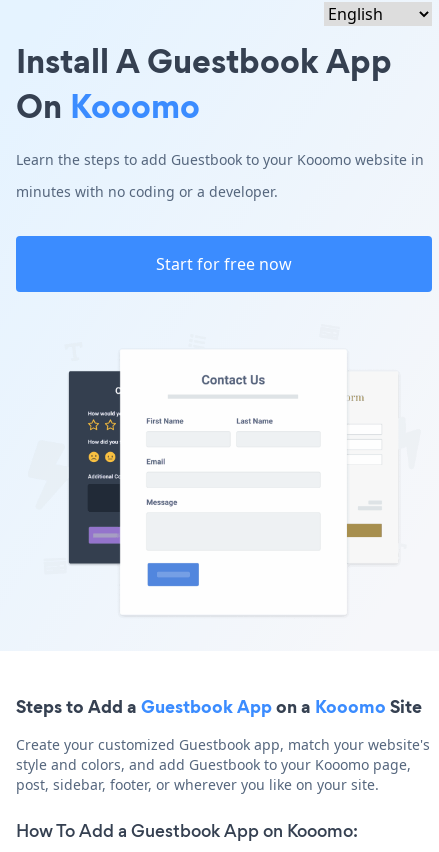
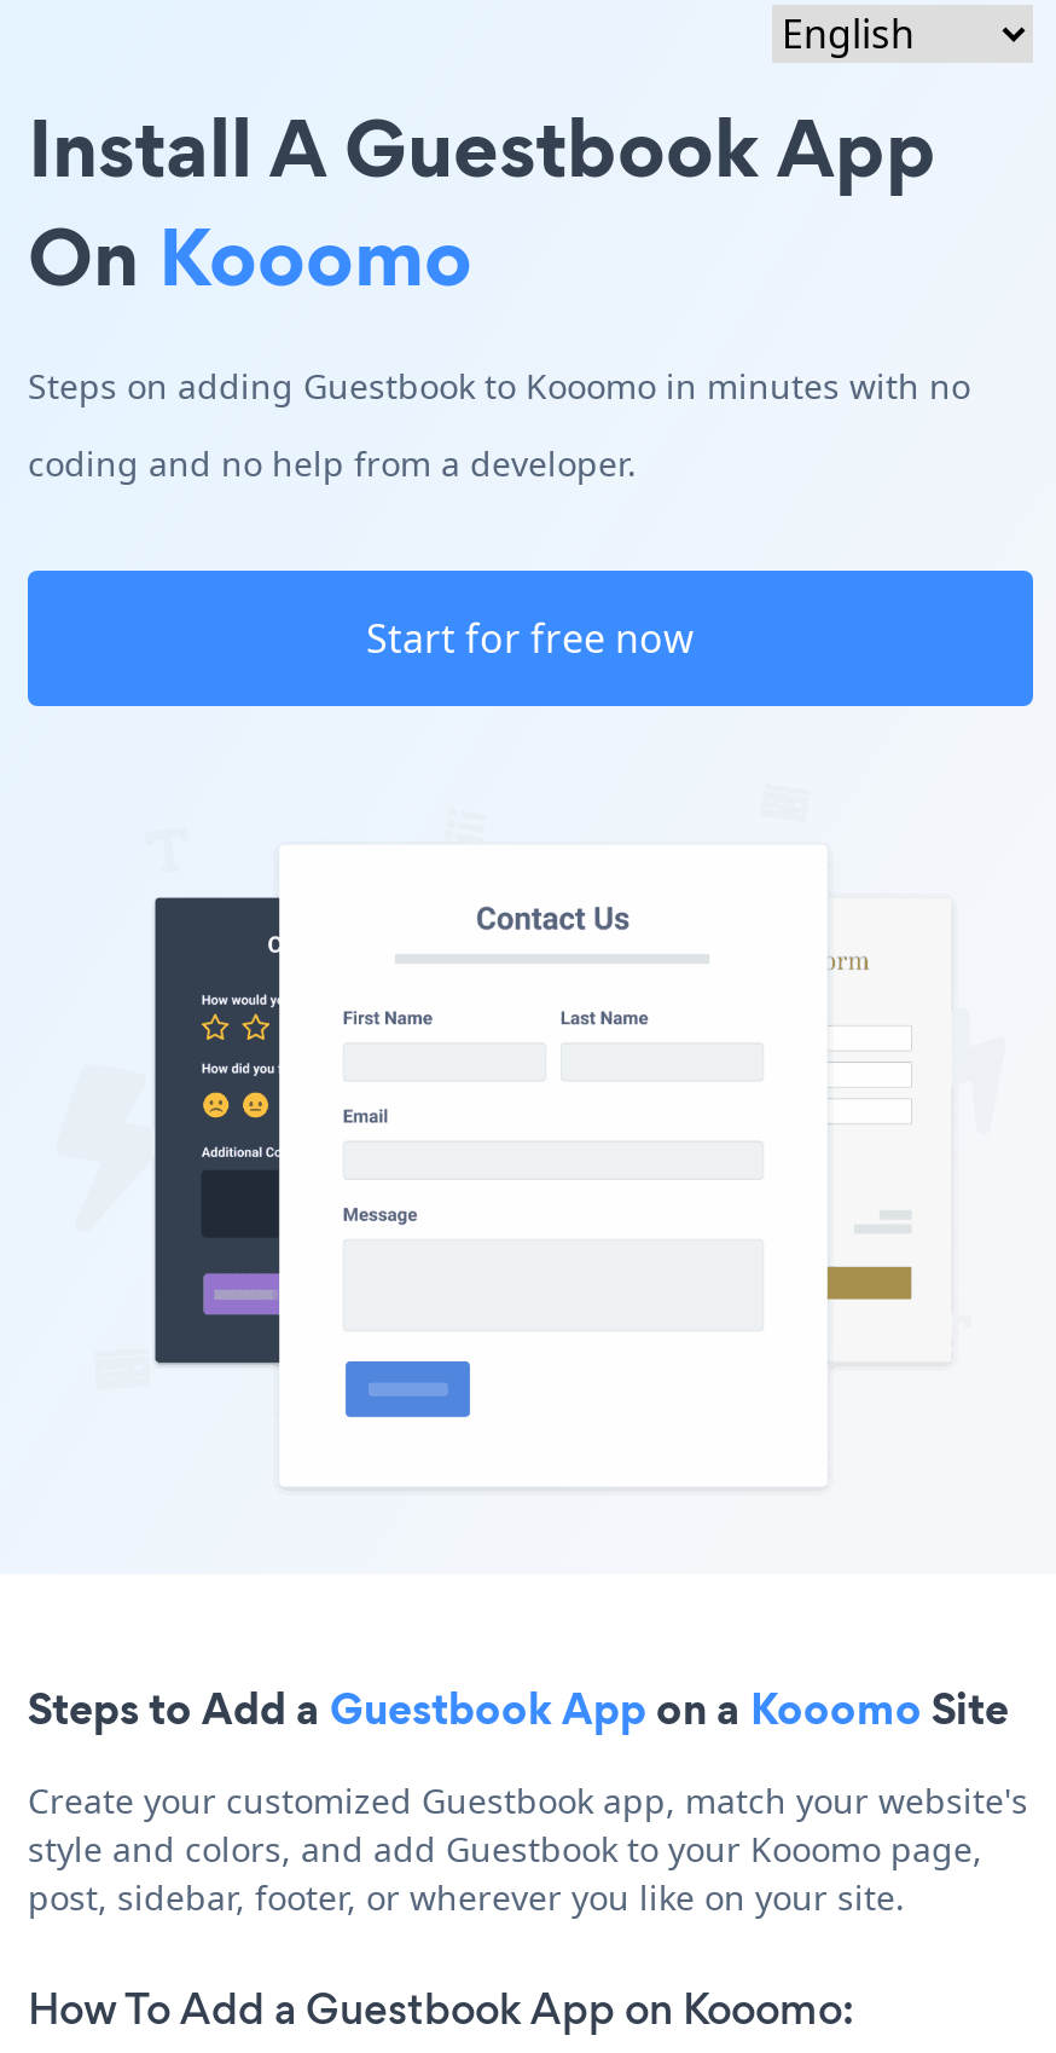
- Learn the steps to add Guestbook to your Kooomo website in
+ Steps on adding Guestbook to Kooomo in minutes with no

- minutes with no coding or a developer.
+ coding and no help from a developer.
